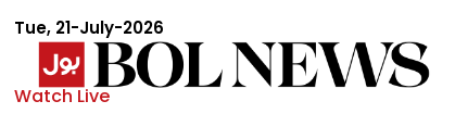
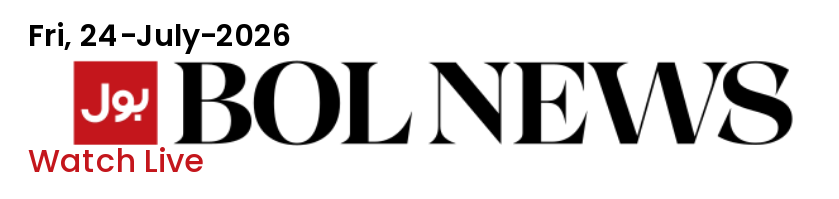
- Tue, 21-July-2026
+ Fri, 24-July-2026
